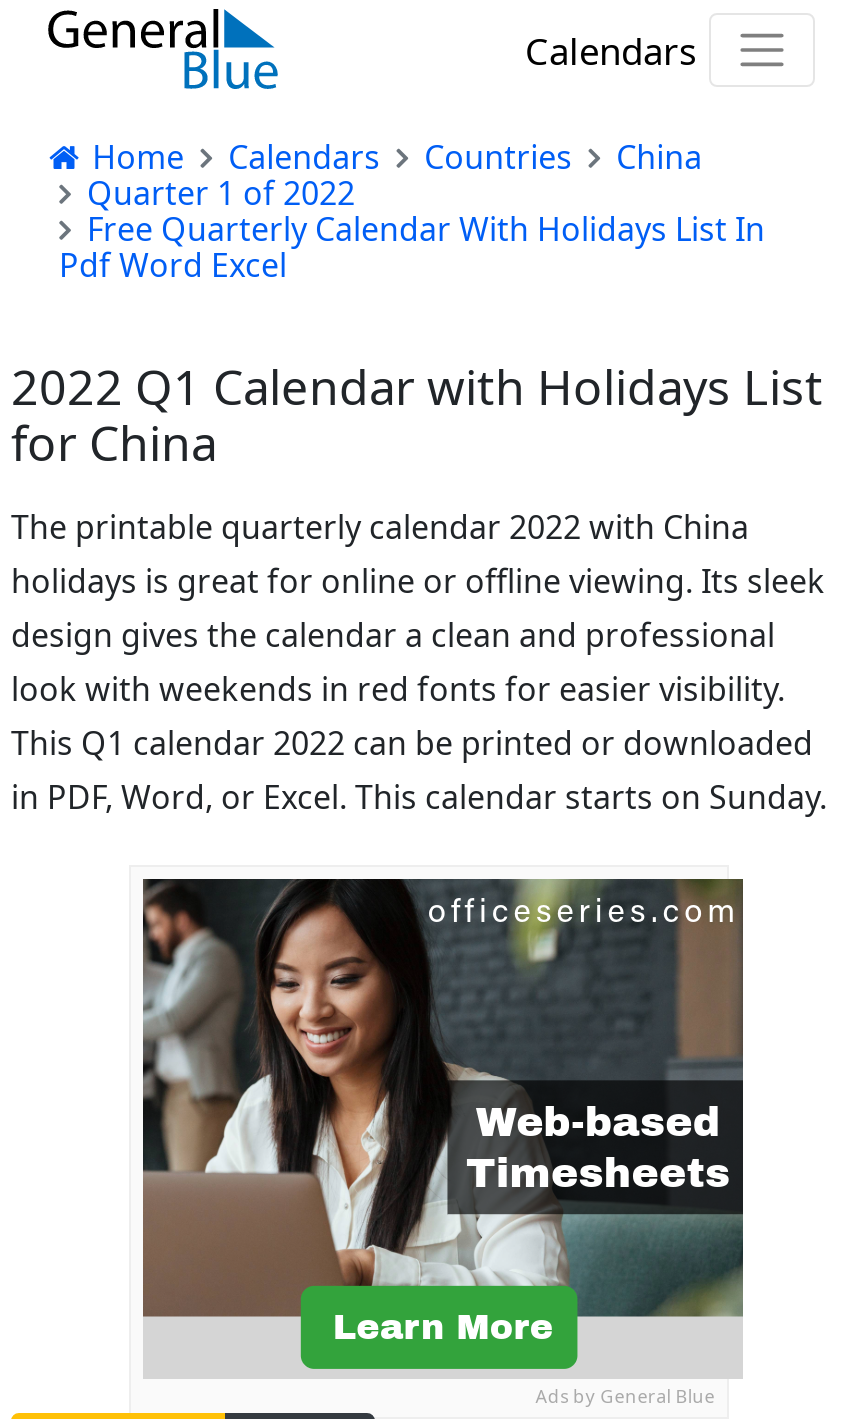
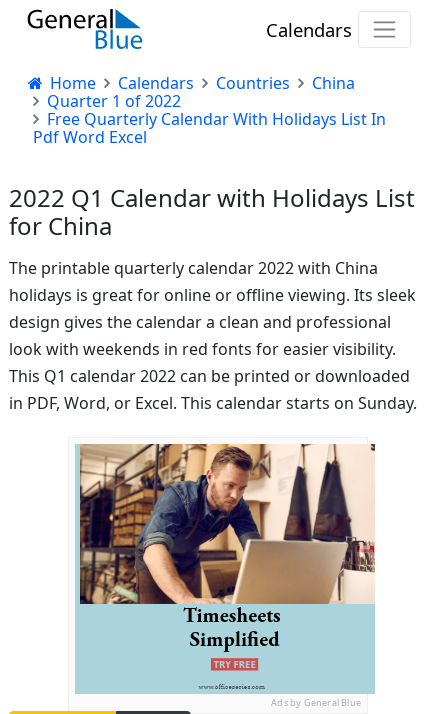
- [image]
+ [image]
